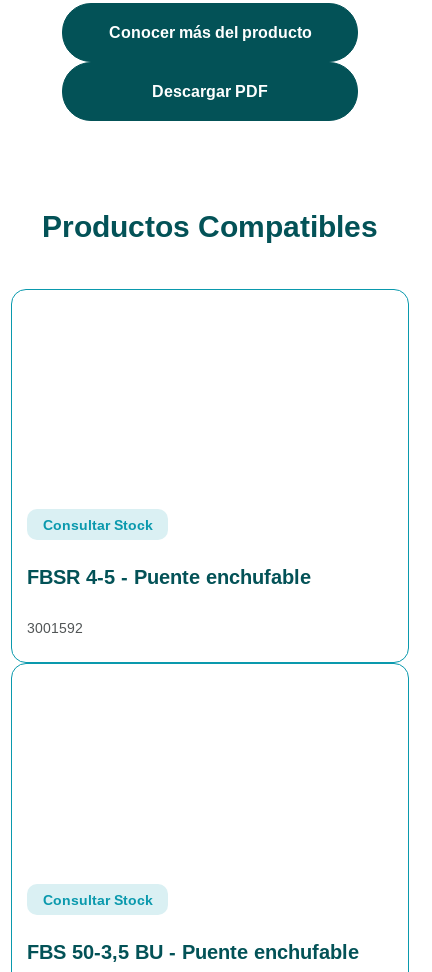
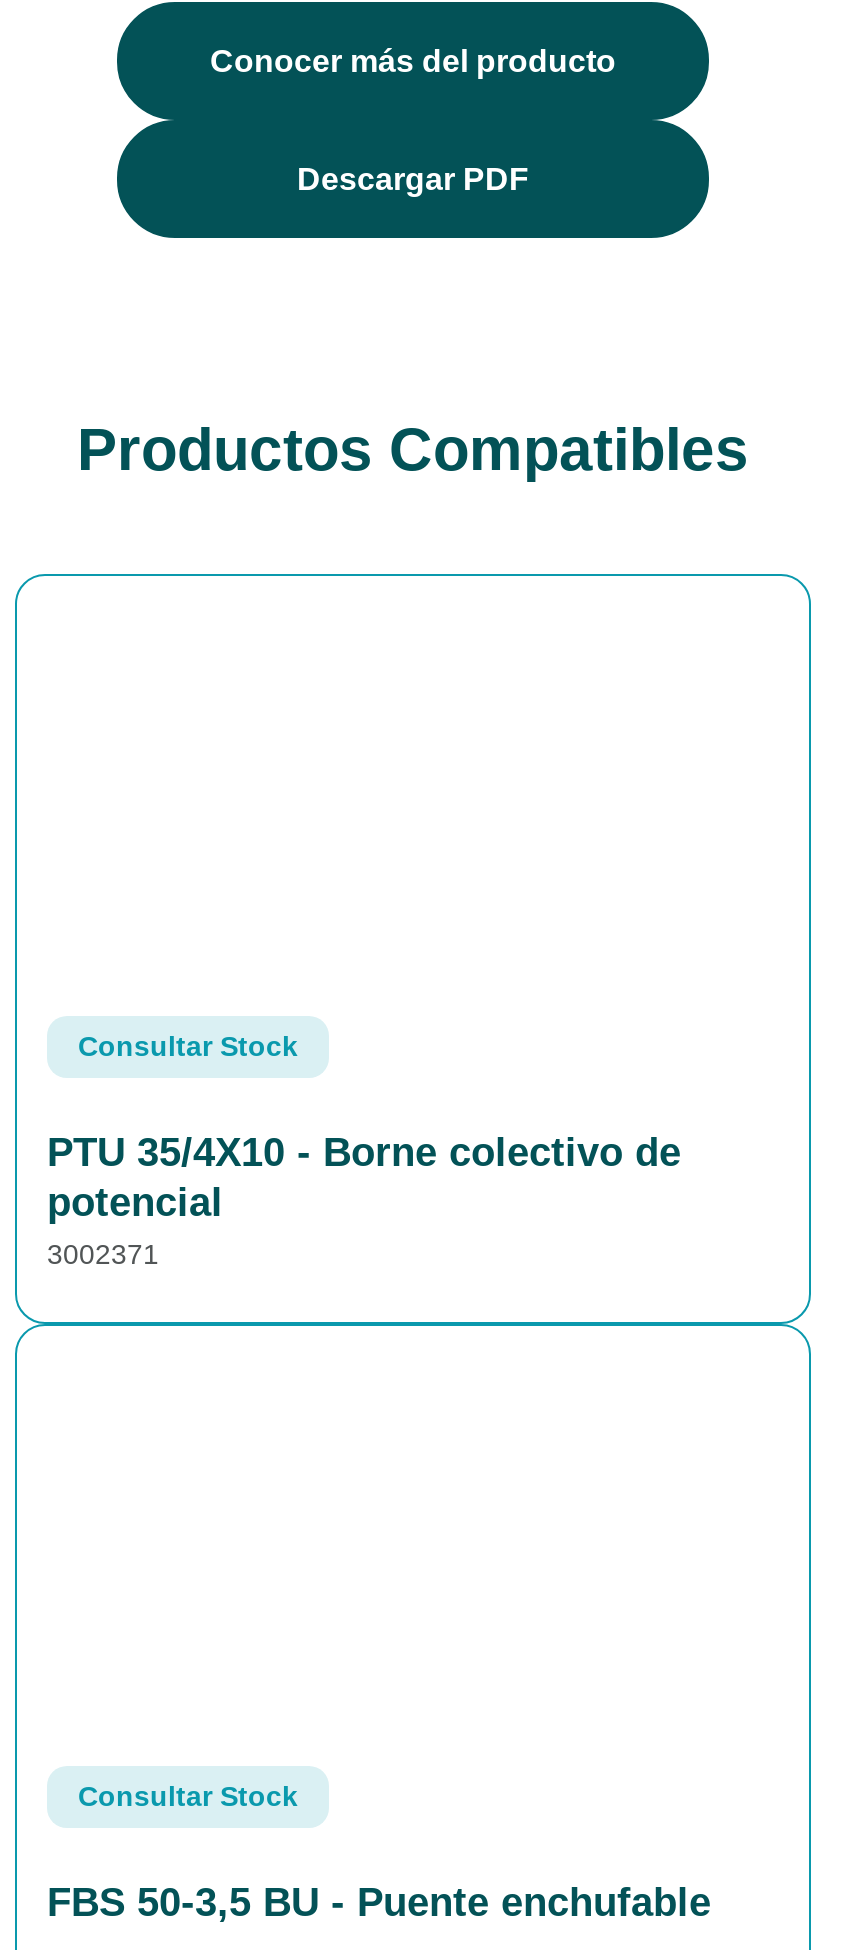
- FBSR 4-5 - Puente enchufable
- 3001592
+ PTU 35/4X10 - Borne colectivo de
+ potencial
+ 3002371
